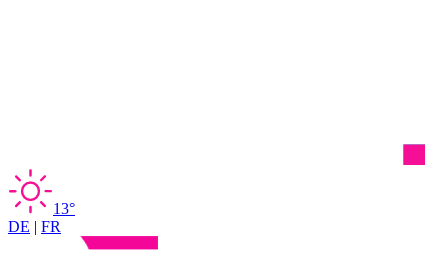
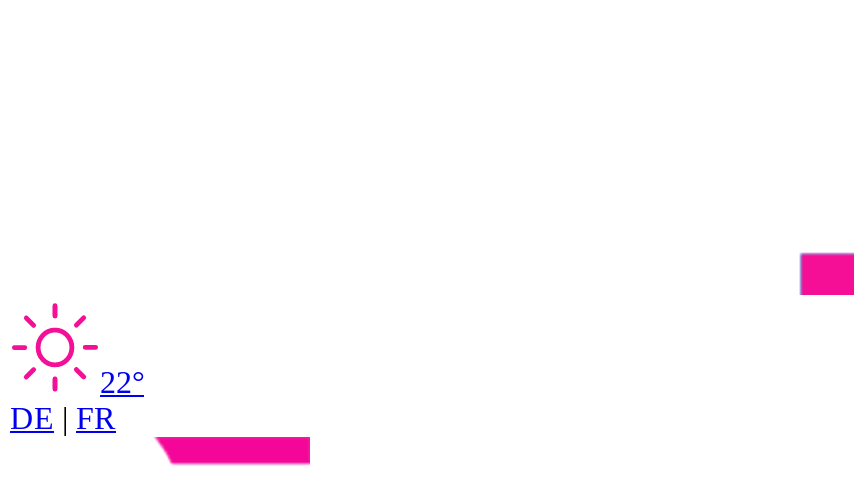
- 13°
+ 22°
